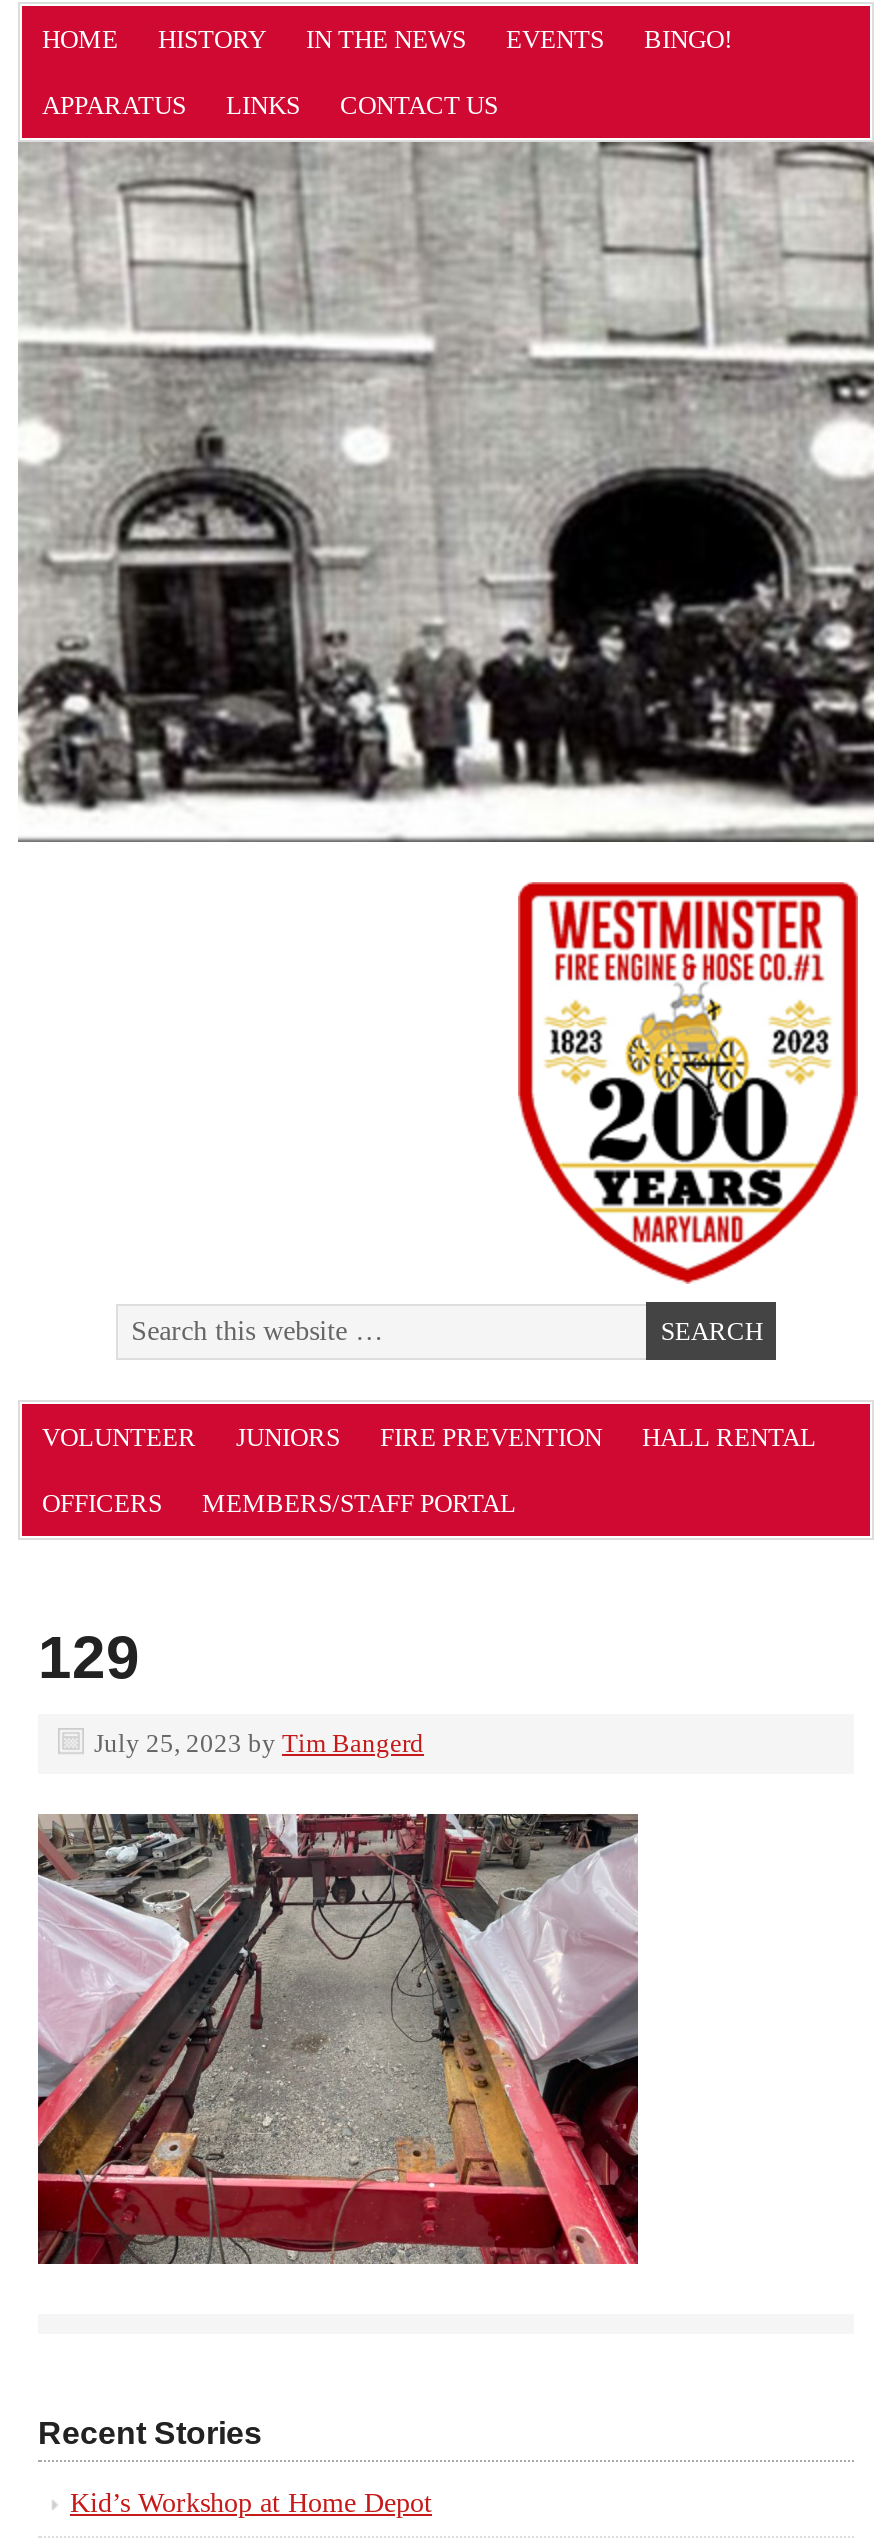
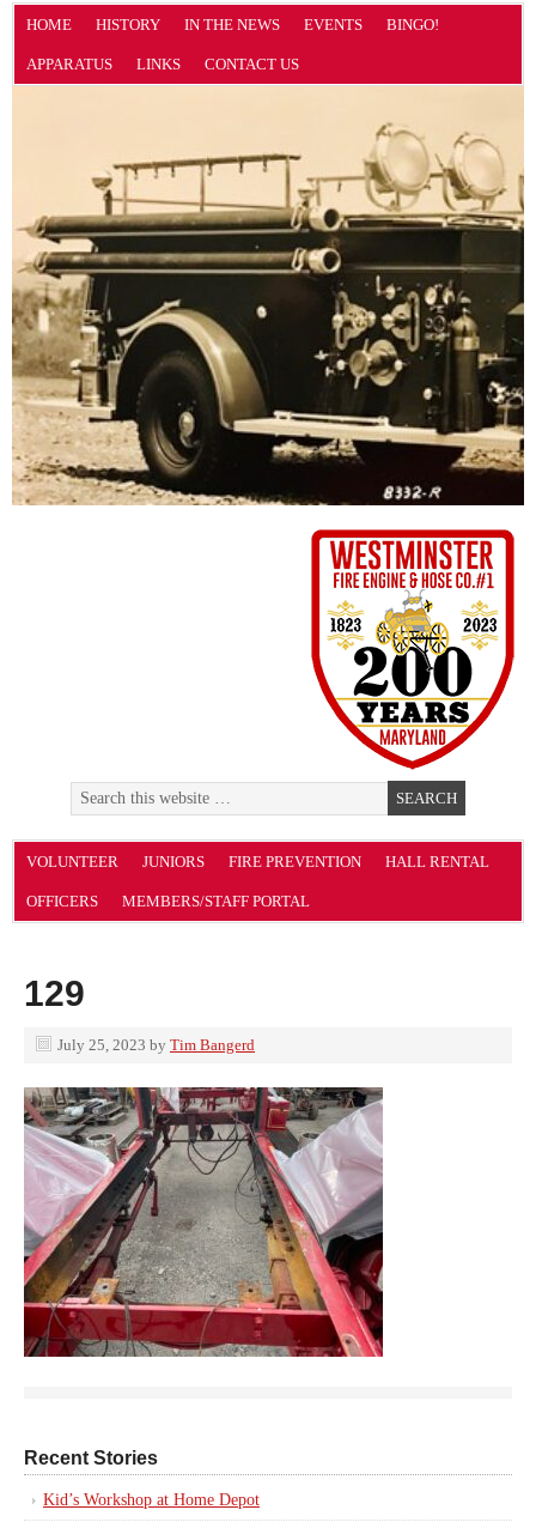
- [image]
+ [image]
